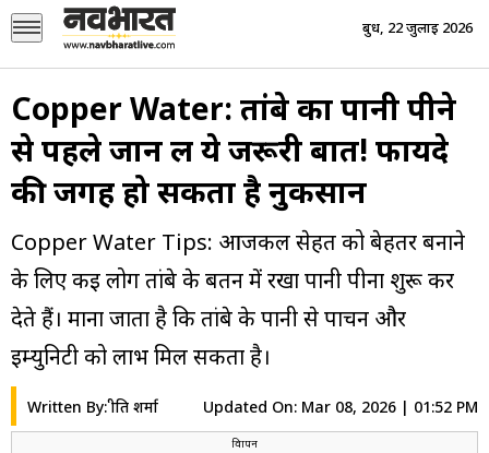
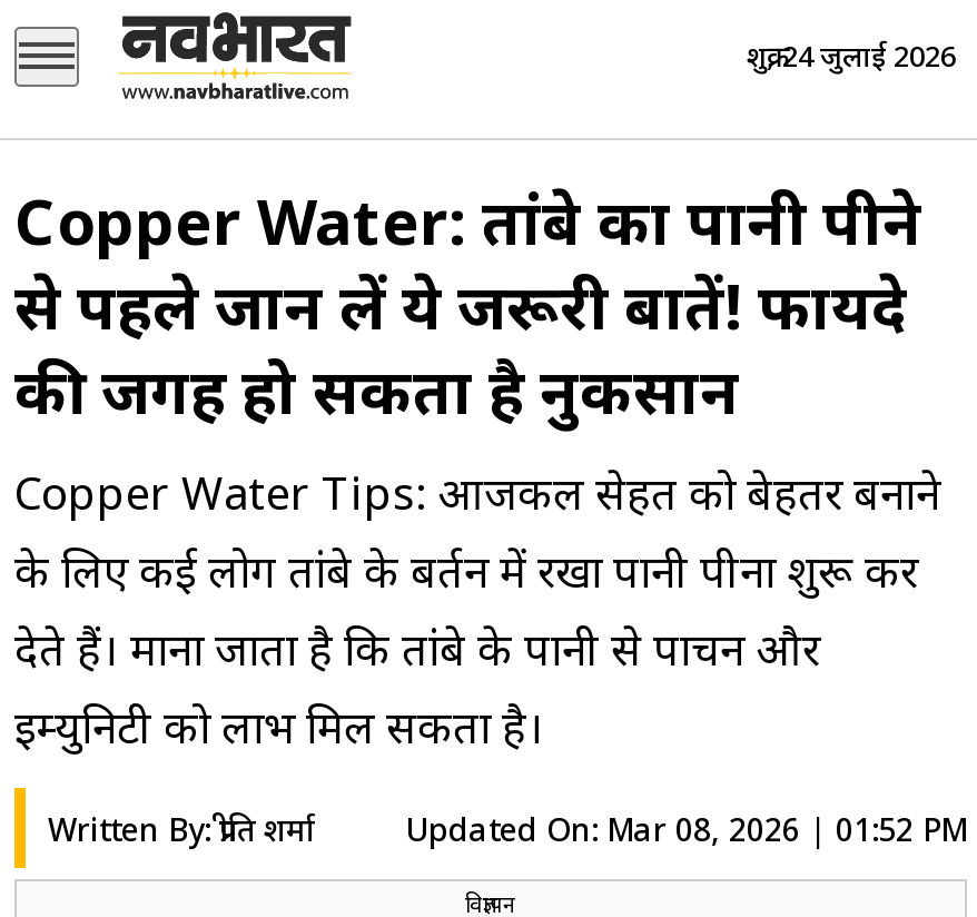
- बुध, 22 जुलाई 2026
+ शुक्र, 24 जुलाई 2026
